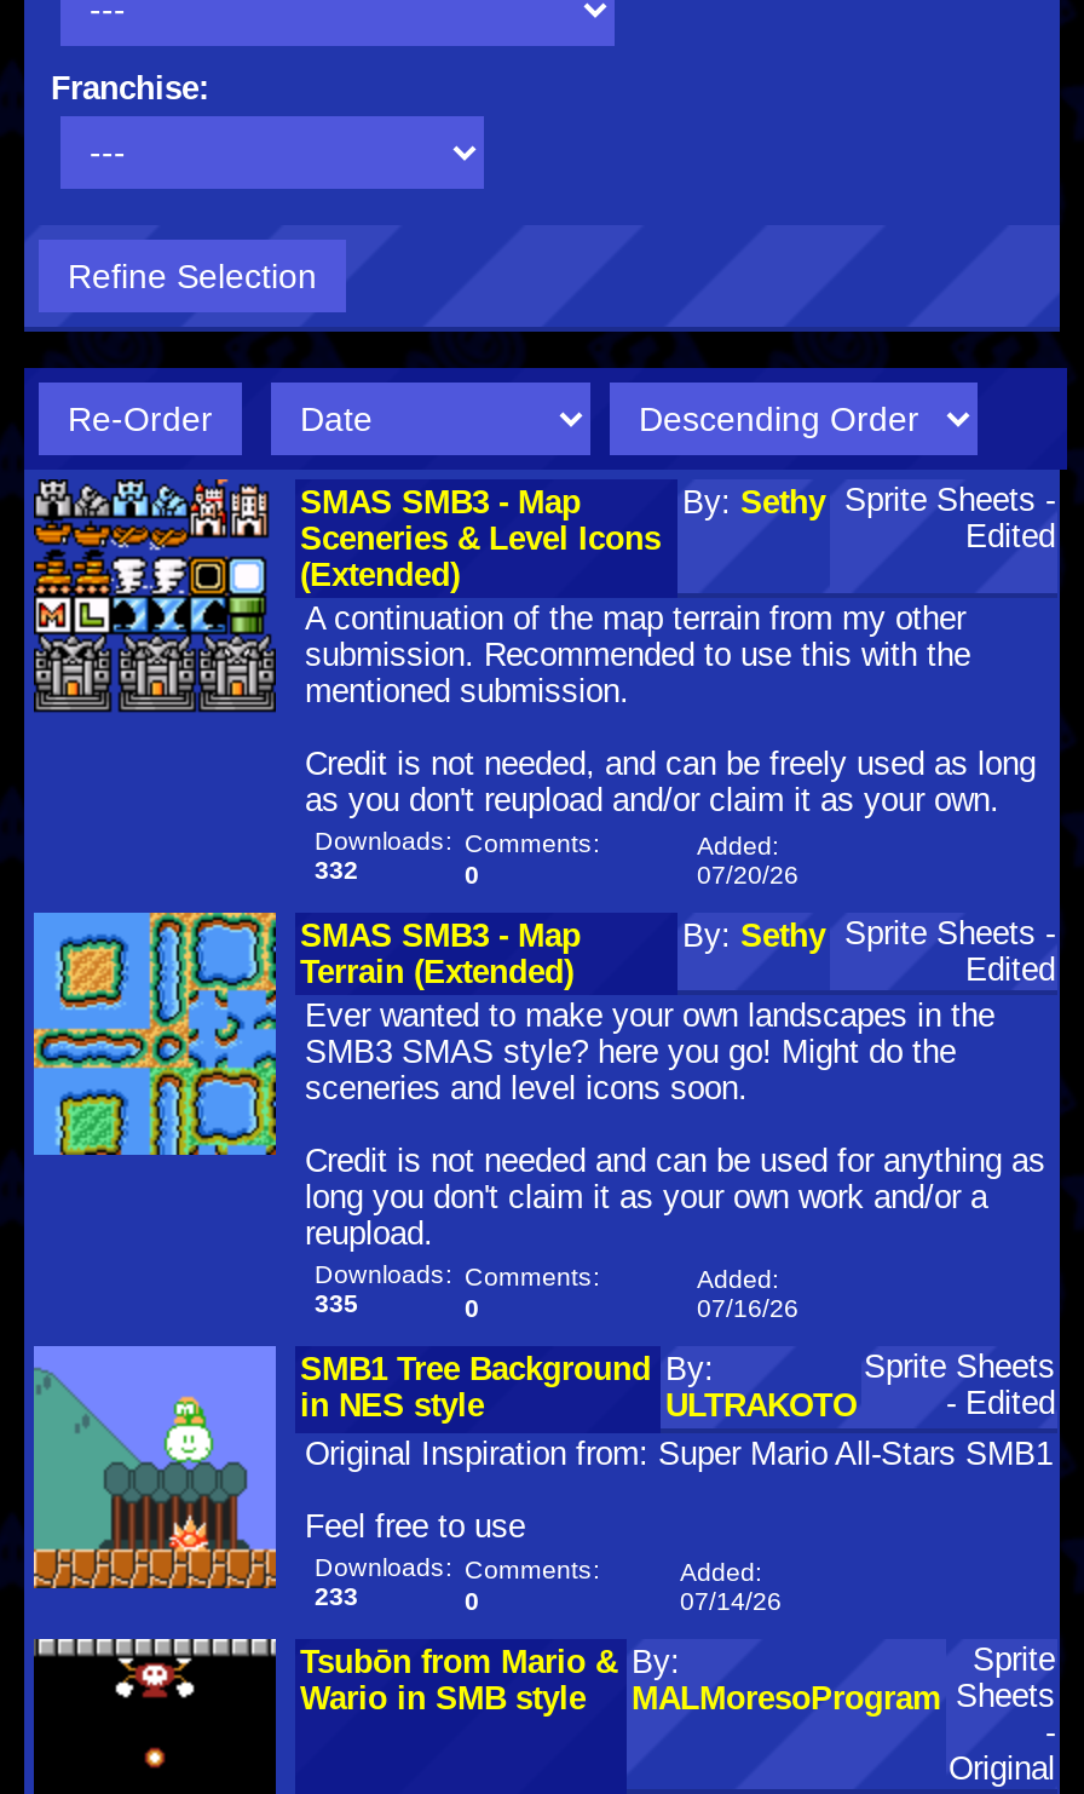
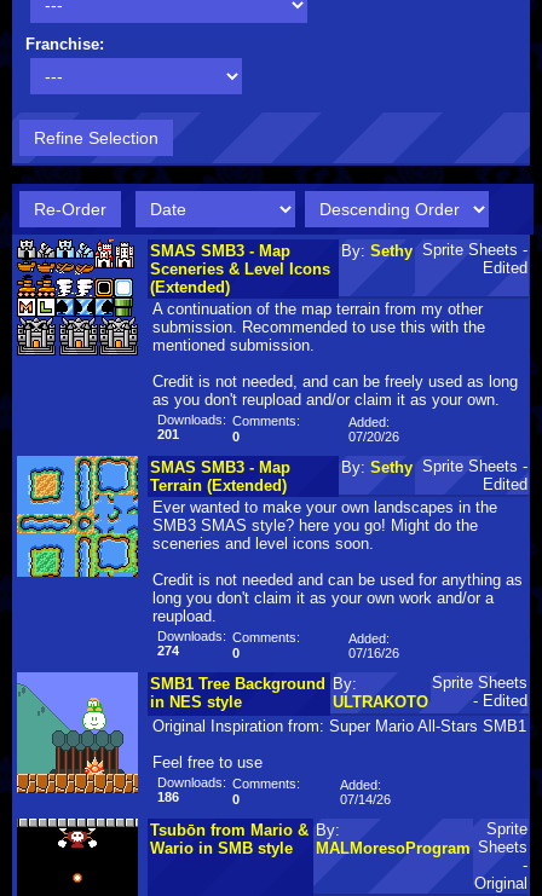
- 332
+ 201

- 335
+ 274

- 233
+ 186
